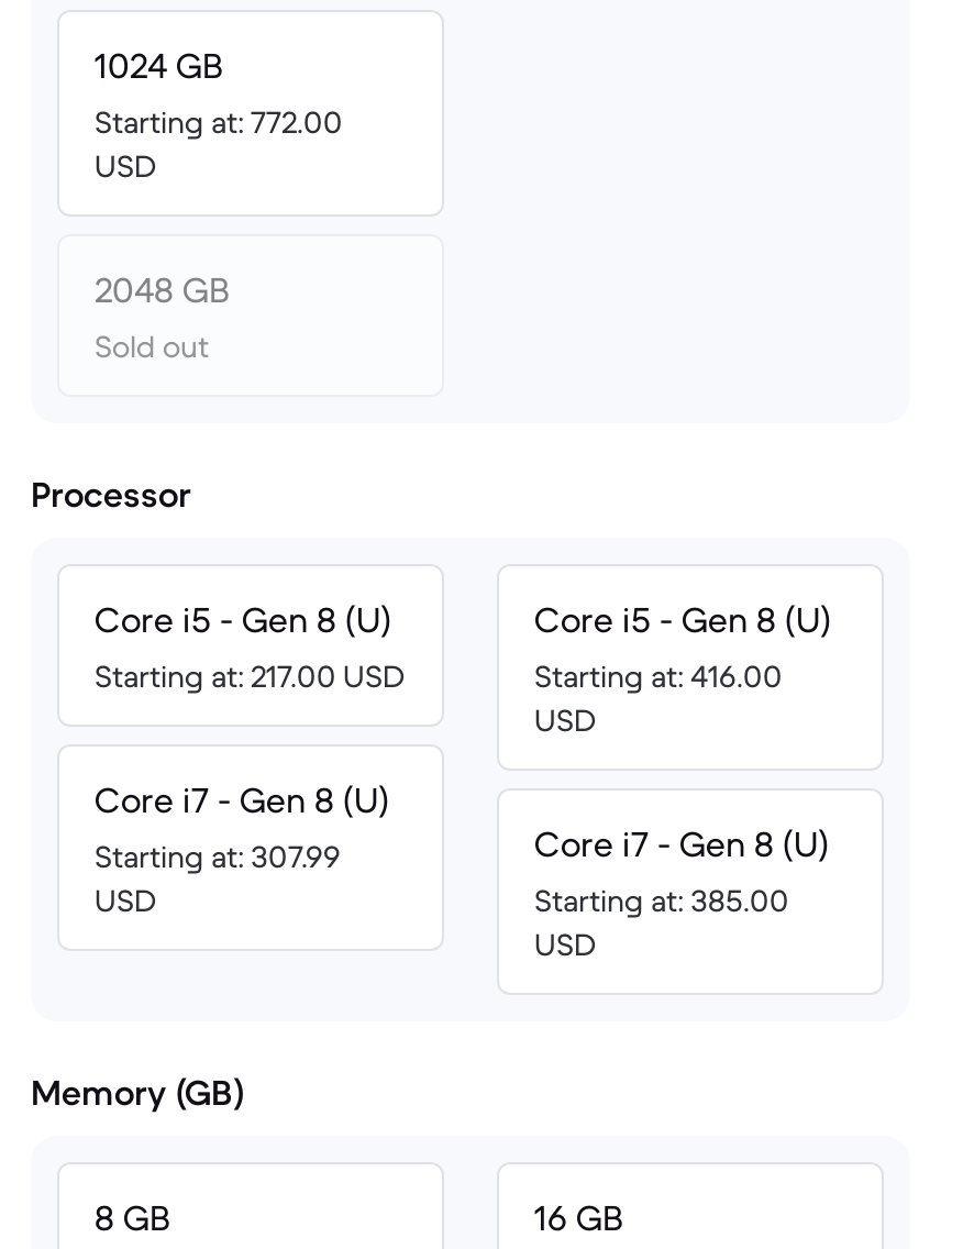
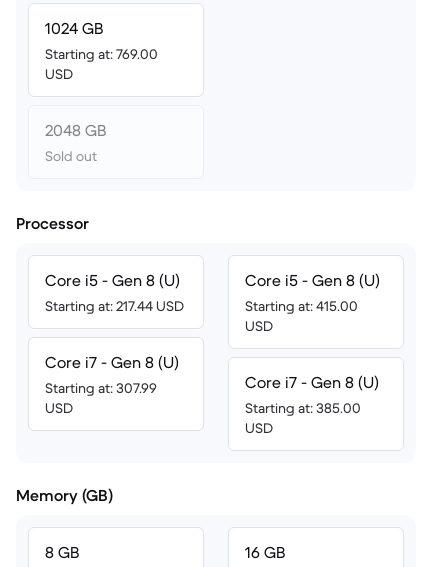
- Starting at: 772.00
+ Starting at: 769.00

- Starting at: 217.00 USD
+ Starting at: 217.44 USD

- Starting at: 416.00
+ Starting at: 415.00
